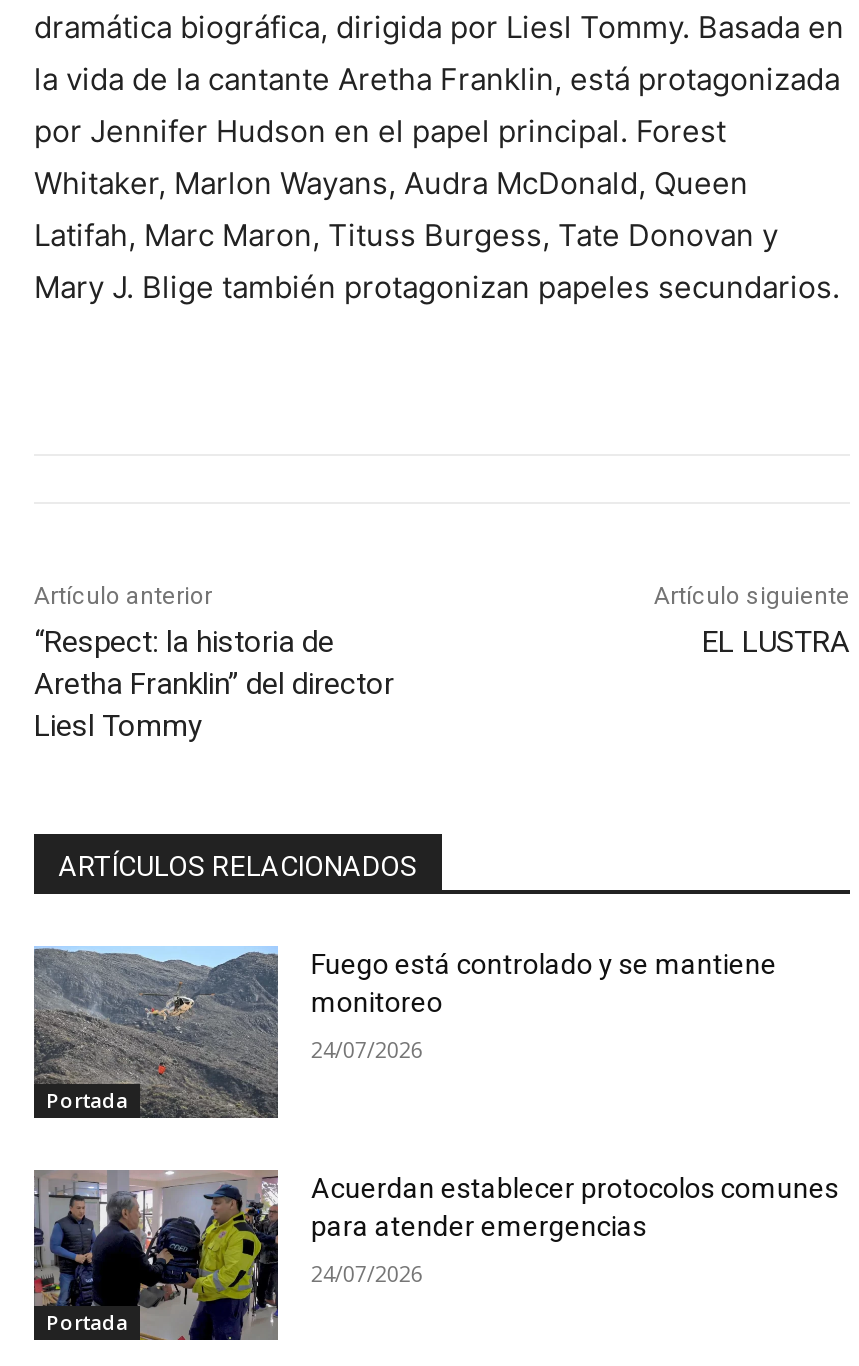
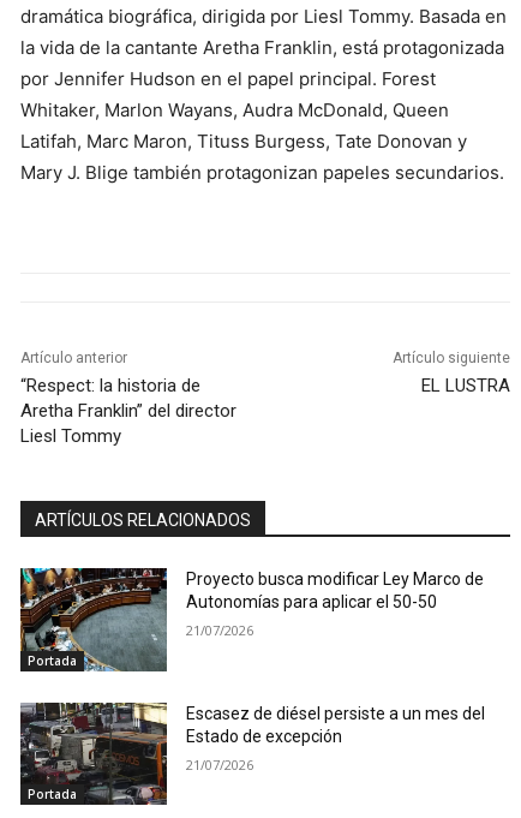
- [image]
- Fuego está controlado y se mantiene
- monitoreo
+ [image]
+ Proyecto busca modificar Ley Marco de
+ Autonomías para aplicar el 50-50

- 24/07/2026
+ 21/07/2026

- [image]
- Acuerdan establecer protocolos comunes
- para atender emergencias
+ [image]
+ Escasez de diésel persiste a un mes del
+ Estado de excepción

- 24/07/2026
+ 21/07/2026
